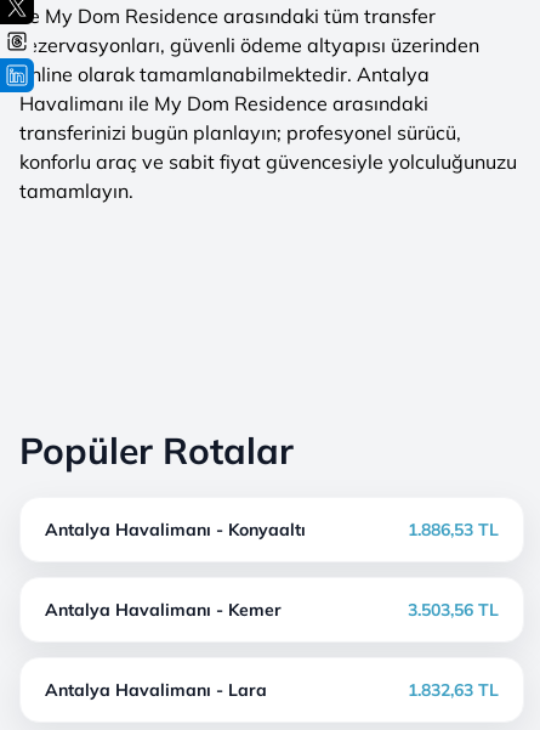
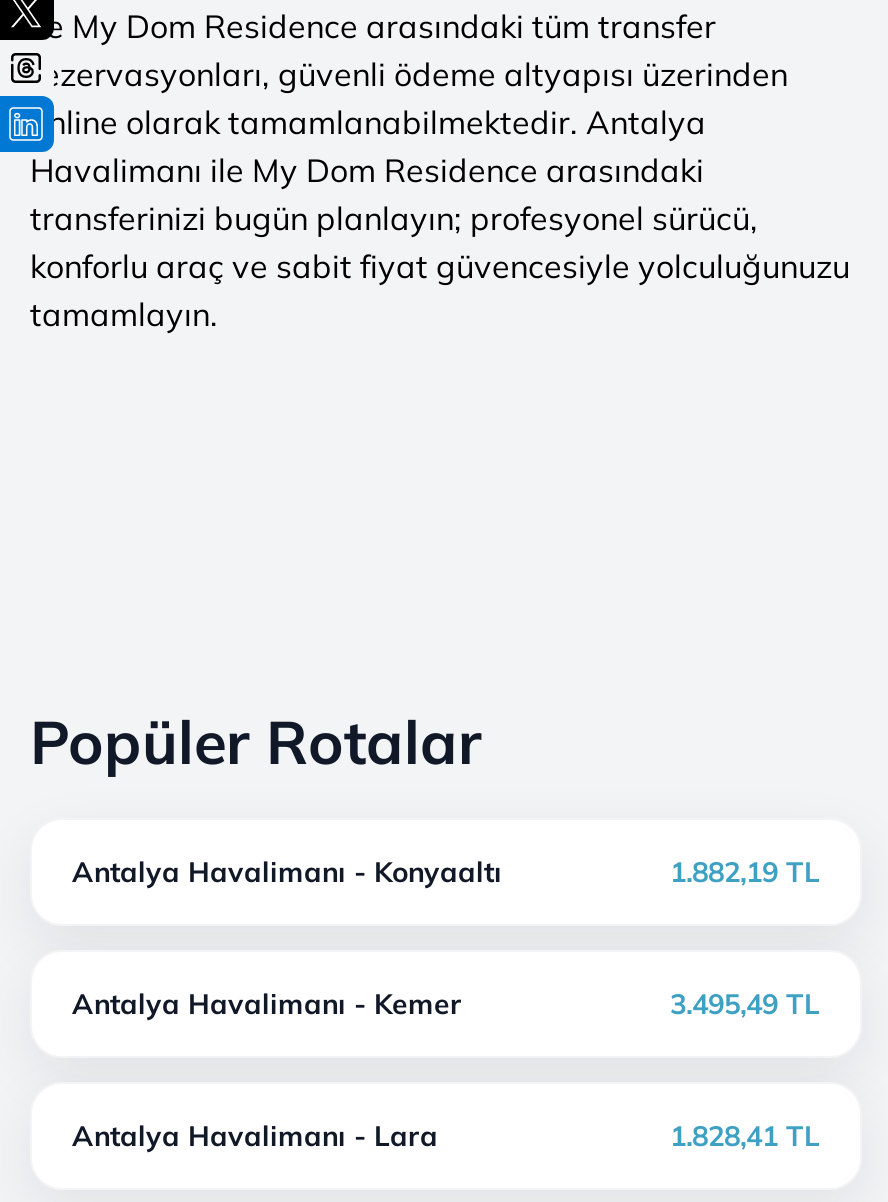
- 1.886,53 TL
+ 1.882,19 TL

- 3.503,56 TL
+ 3.495,49 TL

- 1.832,63 TL
+ 1.828,41 TL
